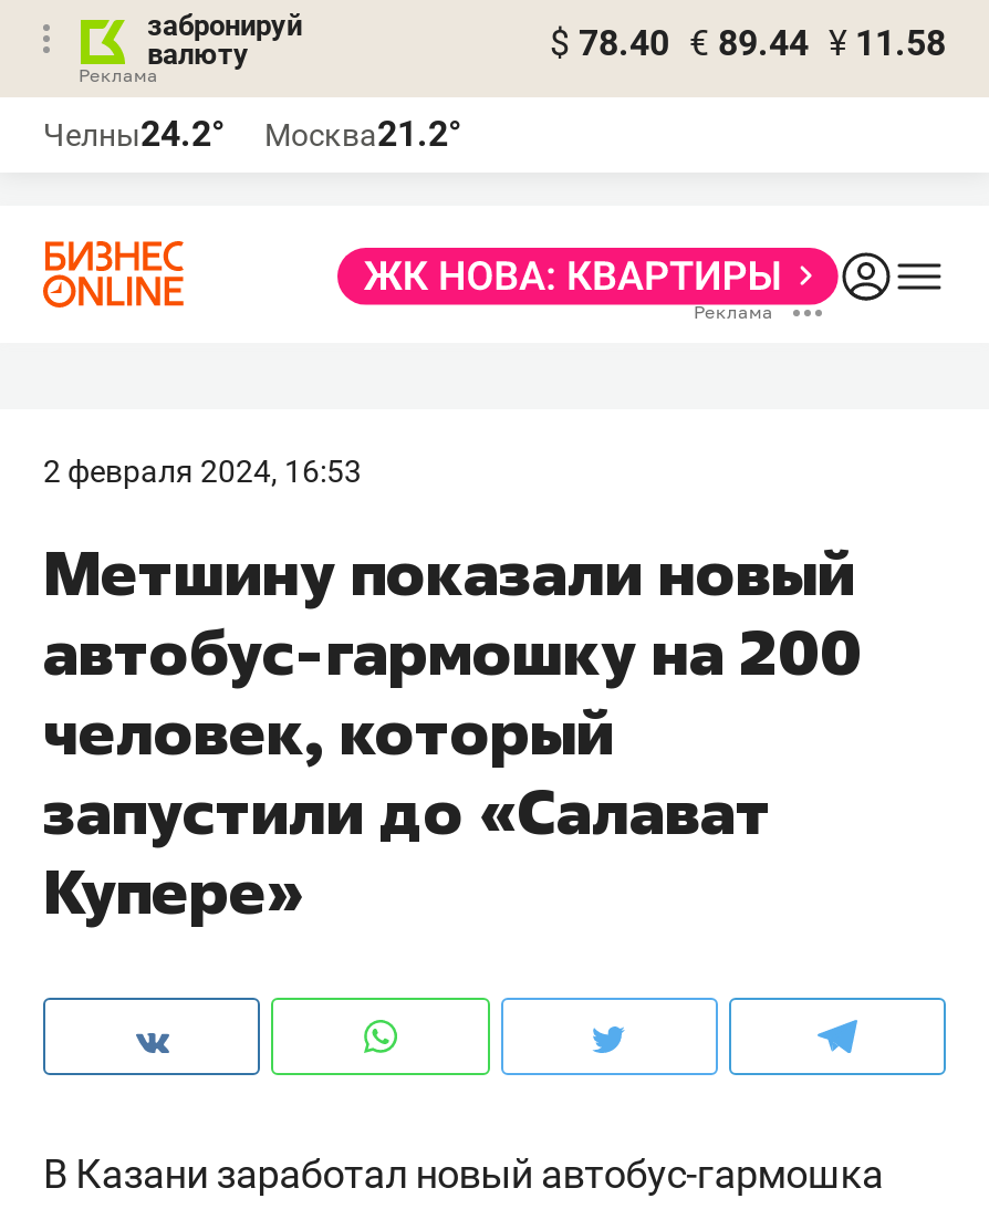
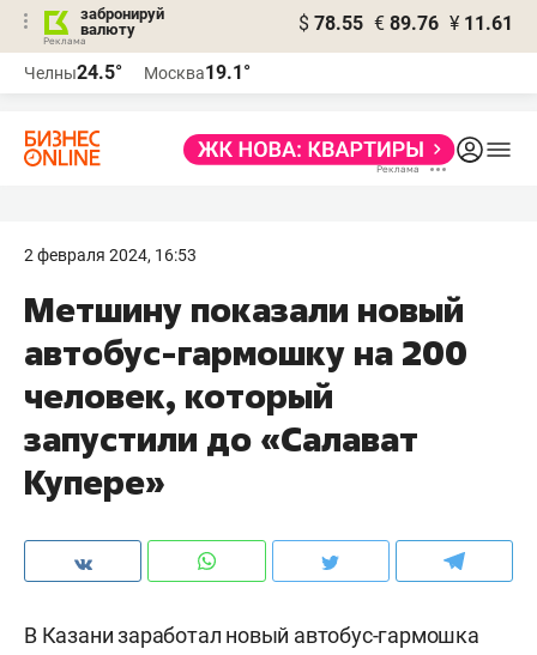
- $ 78.40 € 89.44 ¥ 11.58
+ $ 78.55 € 89.76 ¥ 11.61

- Челны24.2°
+ Челны24.5°

- Москва21.2°
+ Москва19.1°
